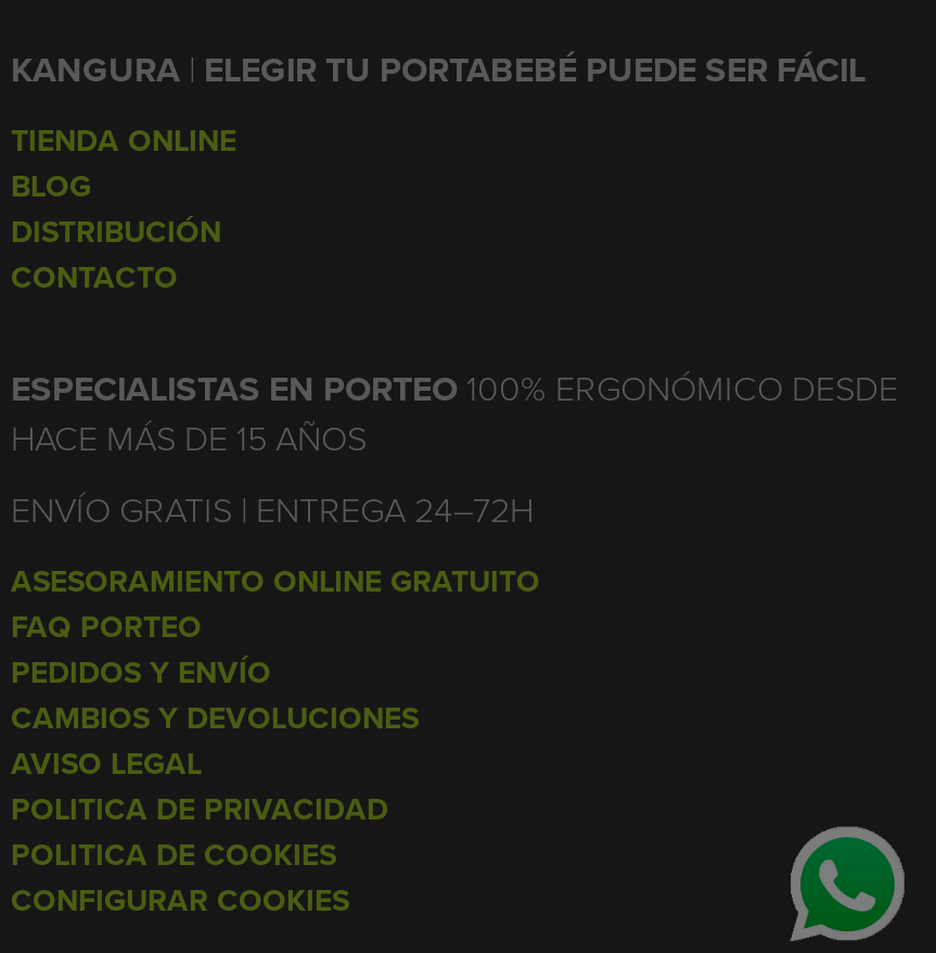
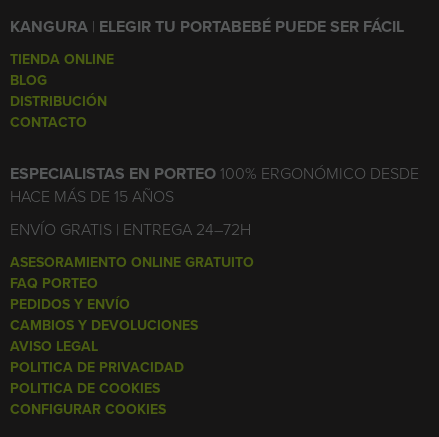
- [image]
